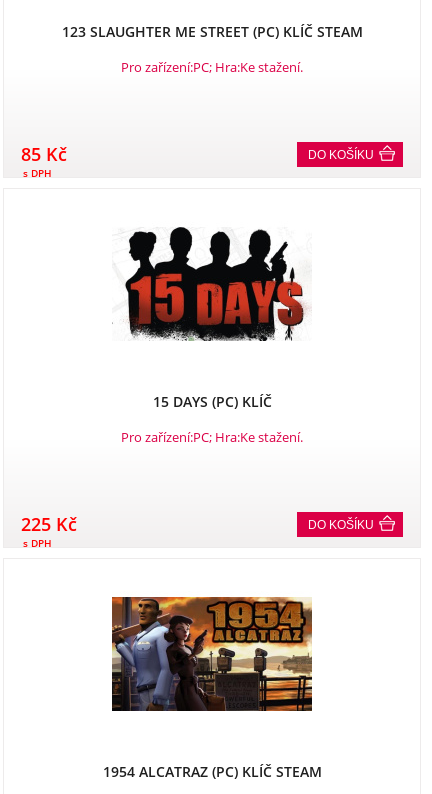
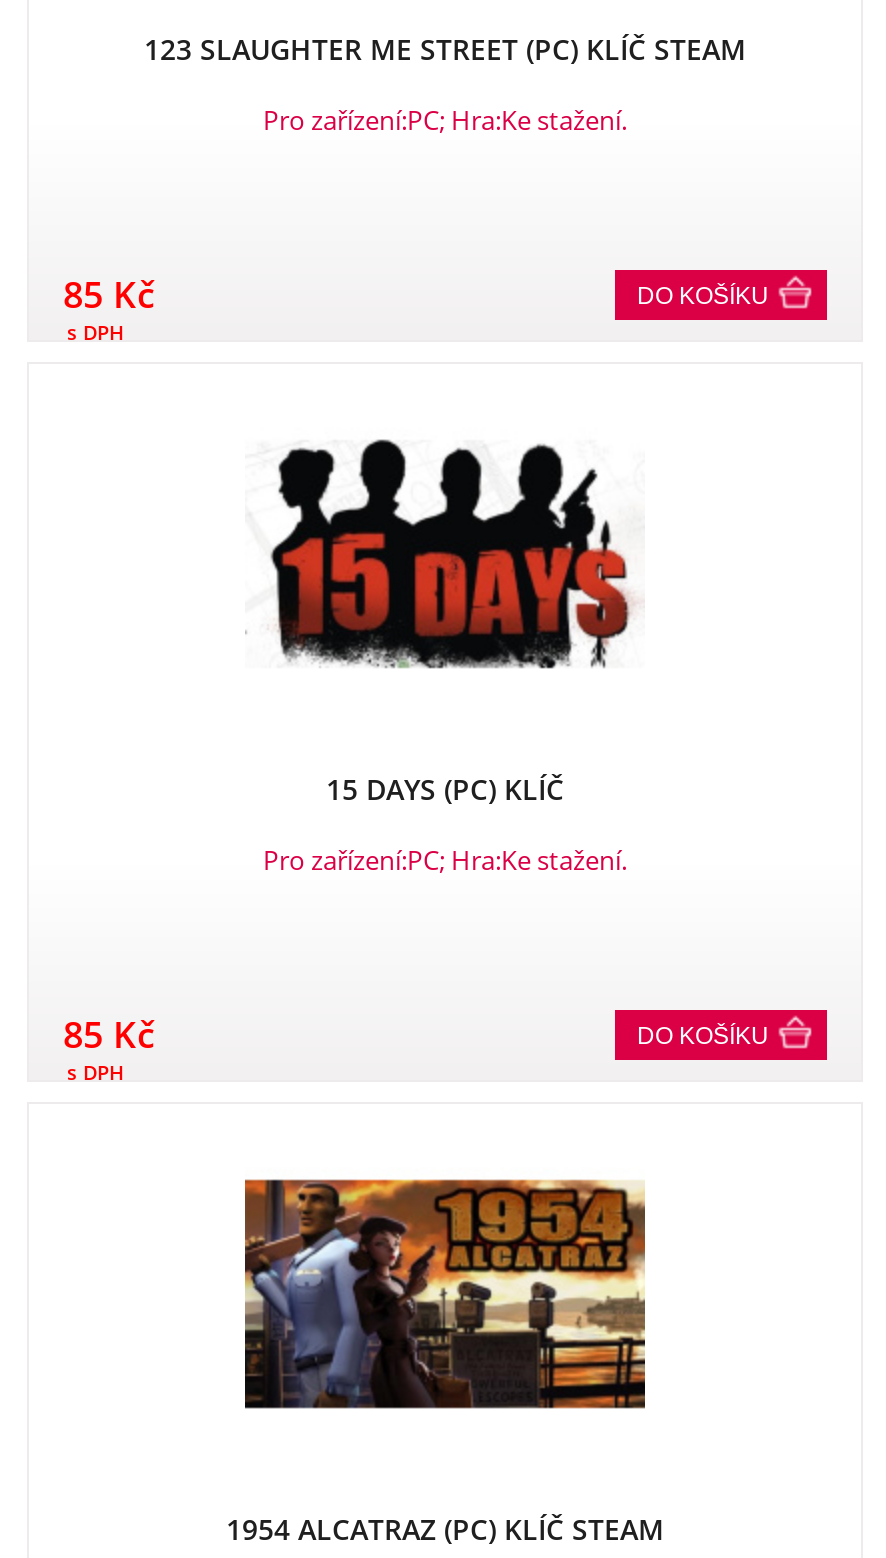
- 225 Kč
+ 85 Kč
